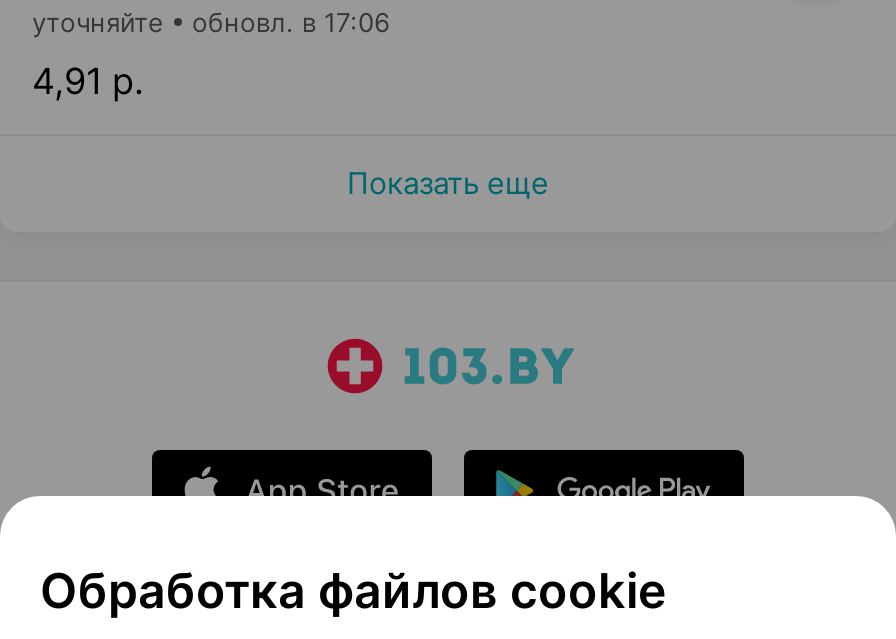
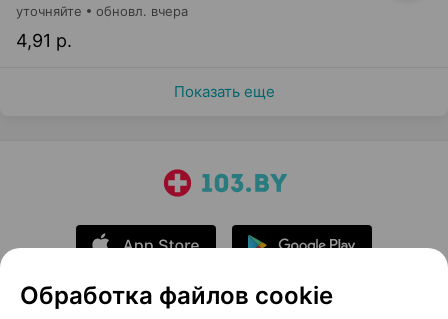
- обновл. в 17:06
+ обновл. вчера
